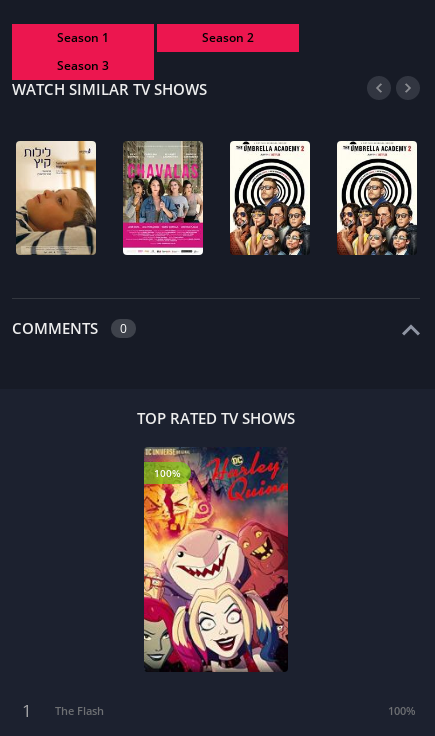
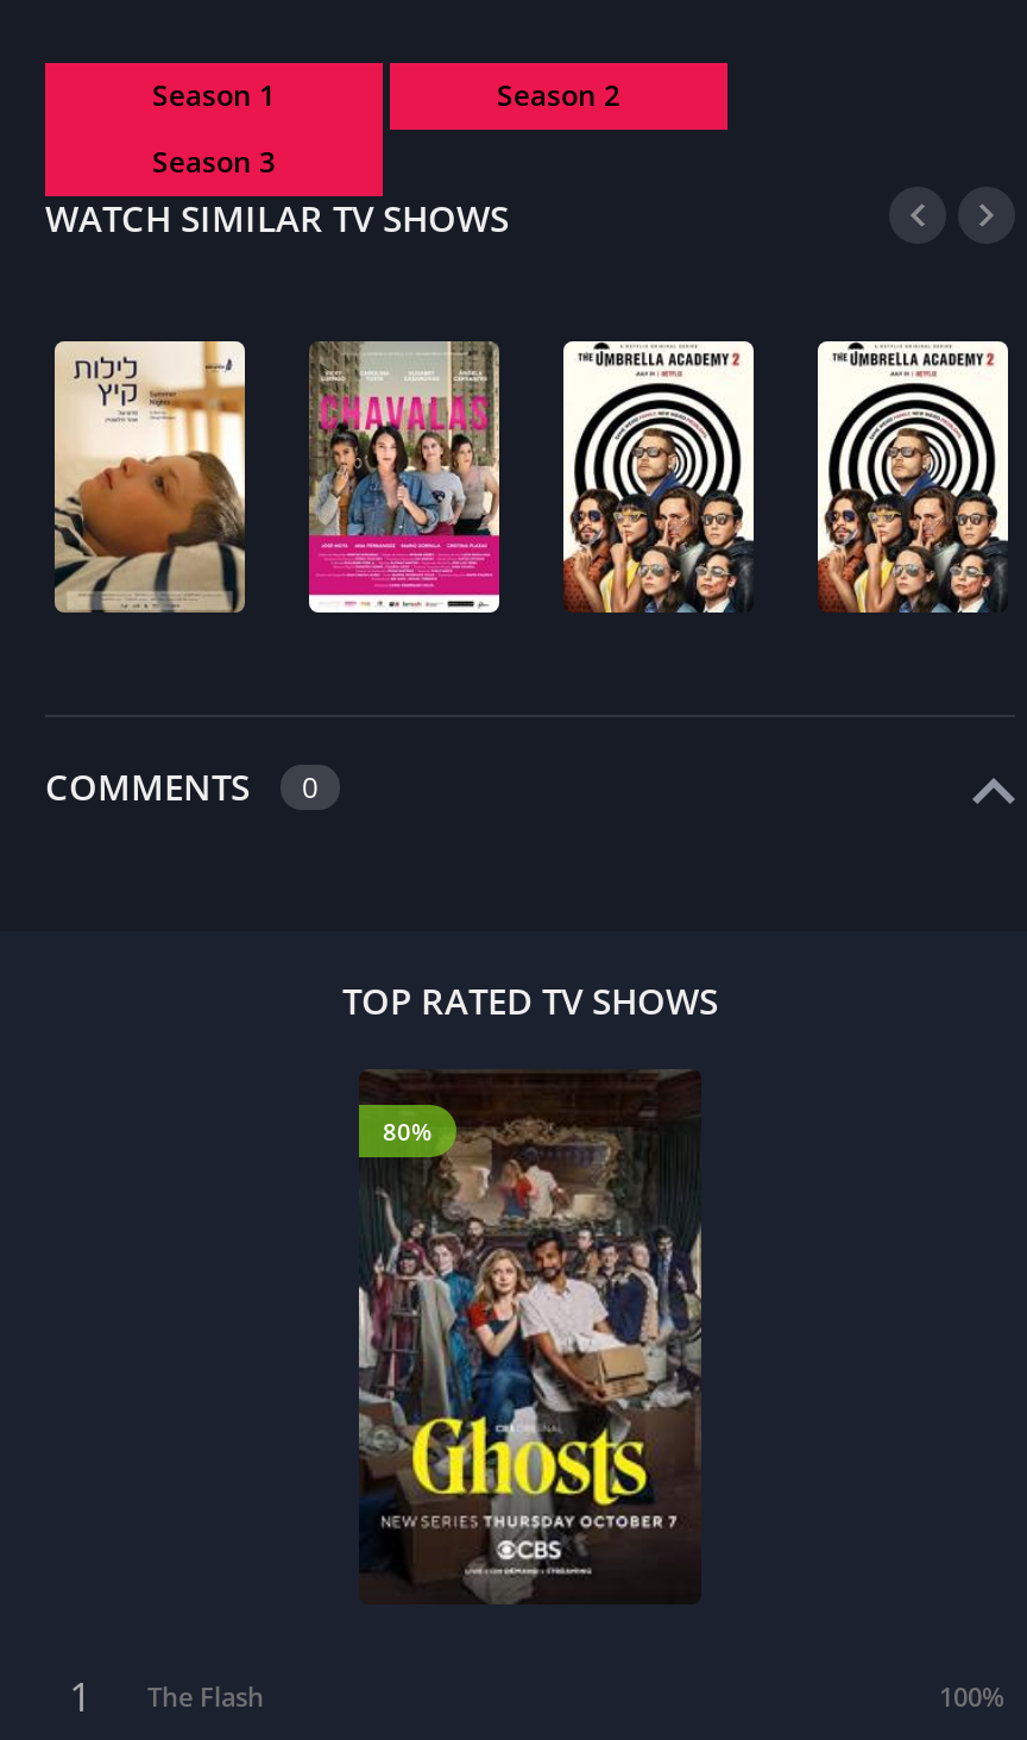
- [image]
- 100%
+ [image]
+ 80%
